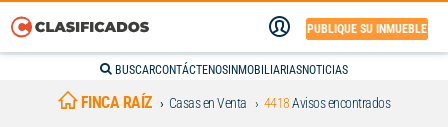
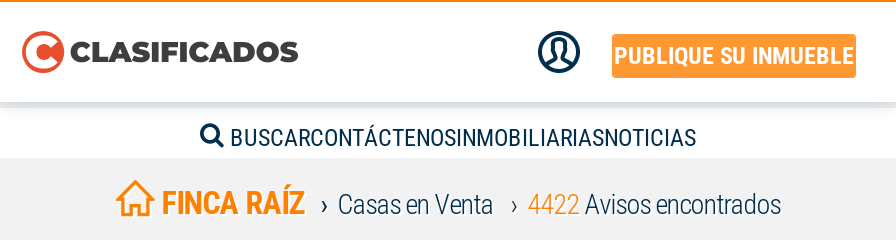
- 4418 Avisos encontrados
+ 4422 Avisos encontrados
